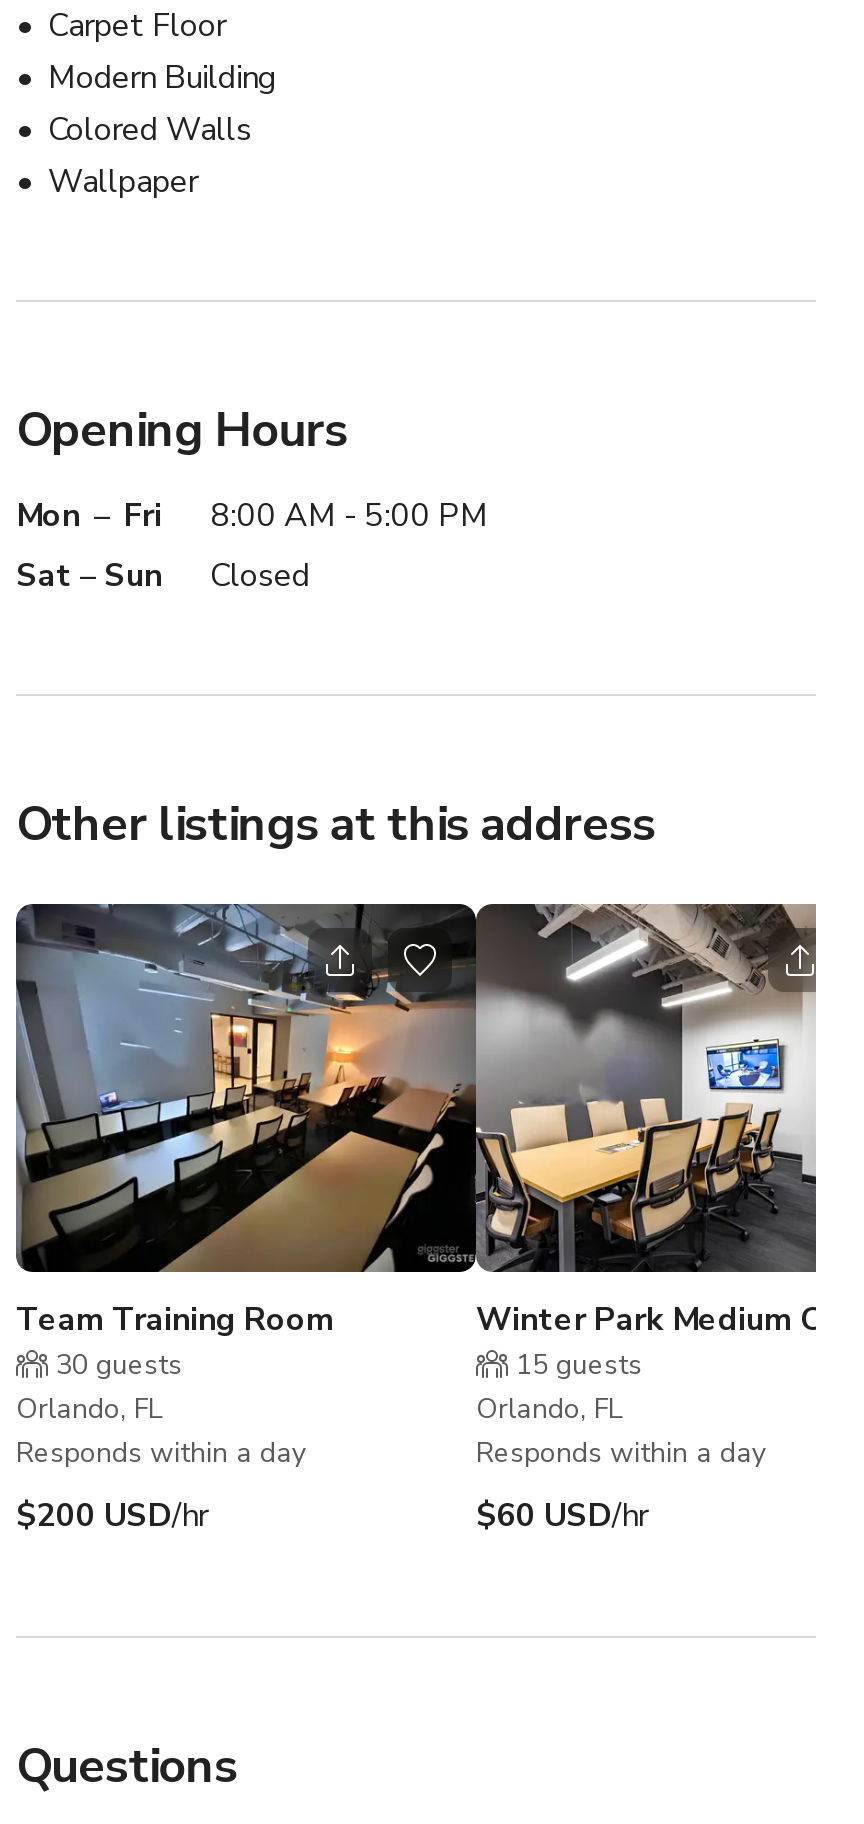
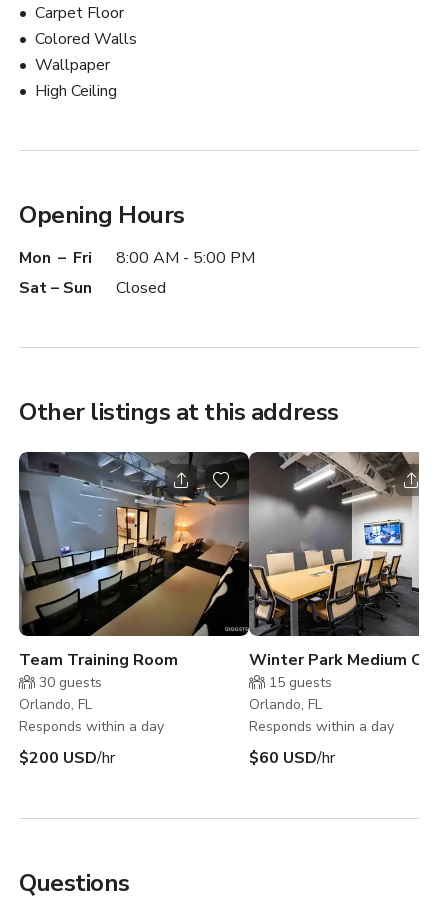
- Modern Building

moved up: Colored Walls | Wallpaper

+ High Ceiling
